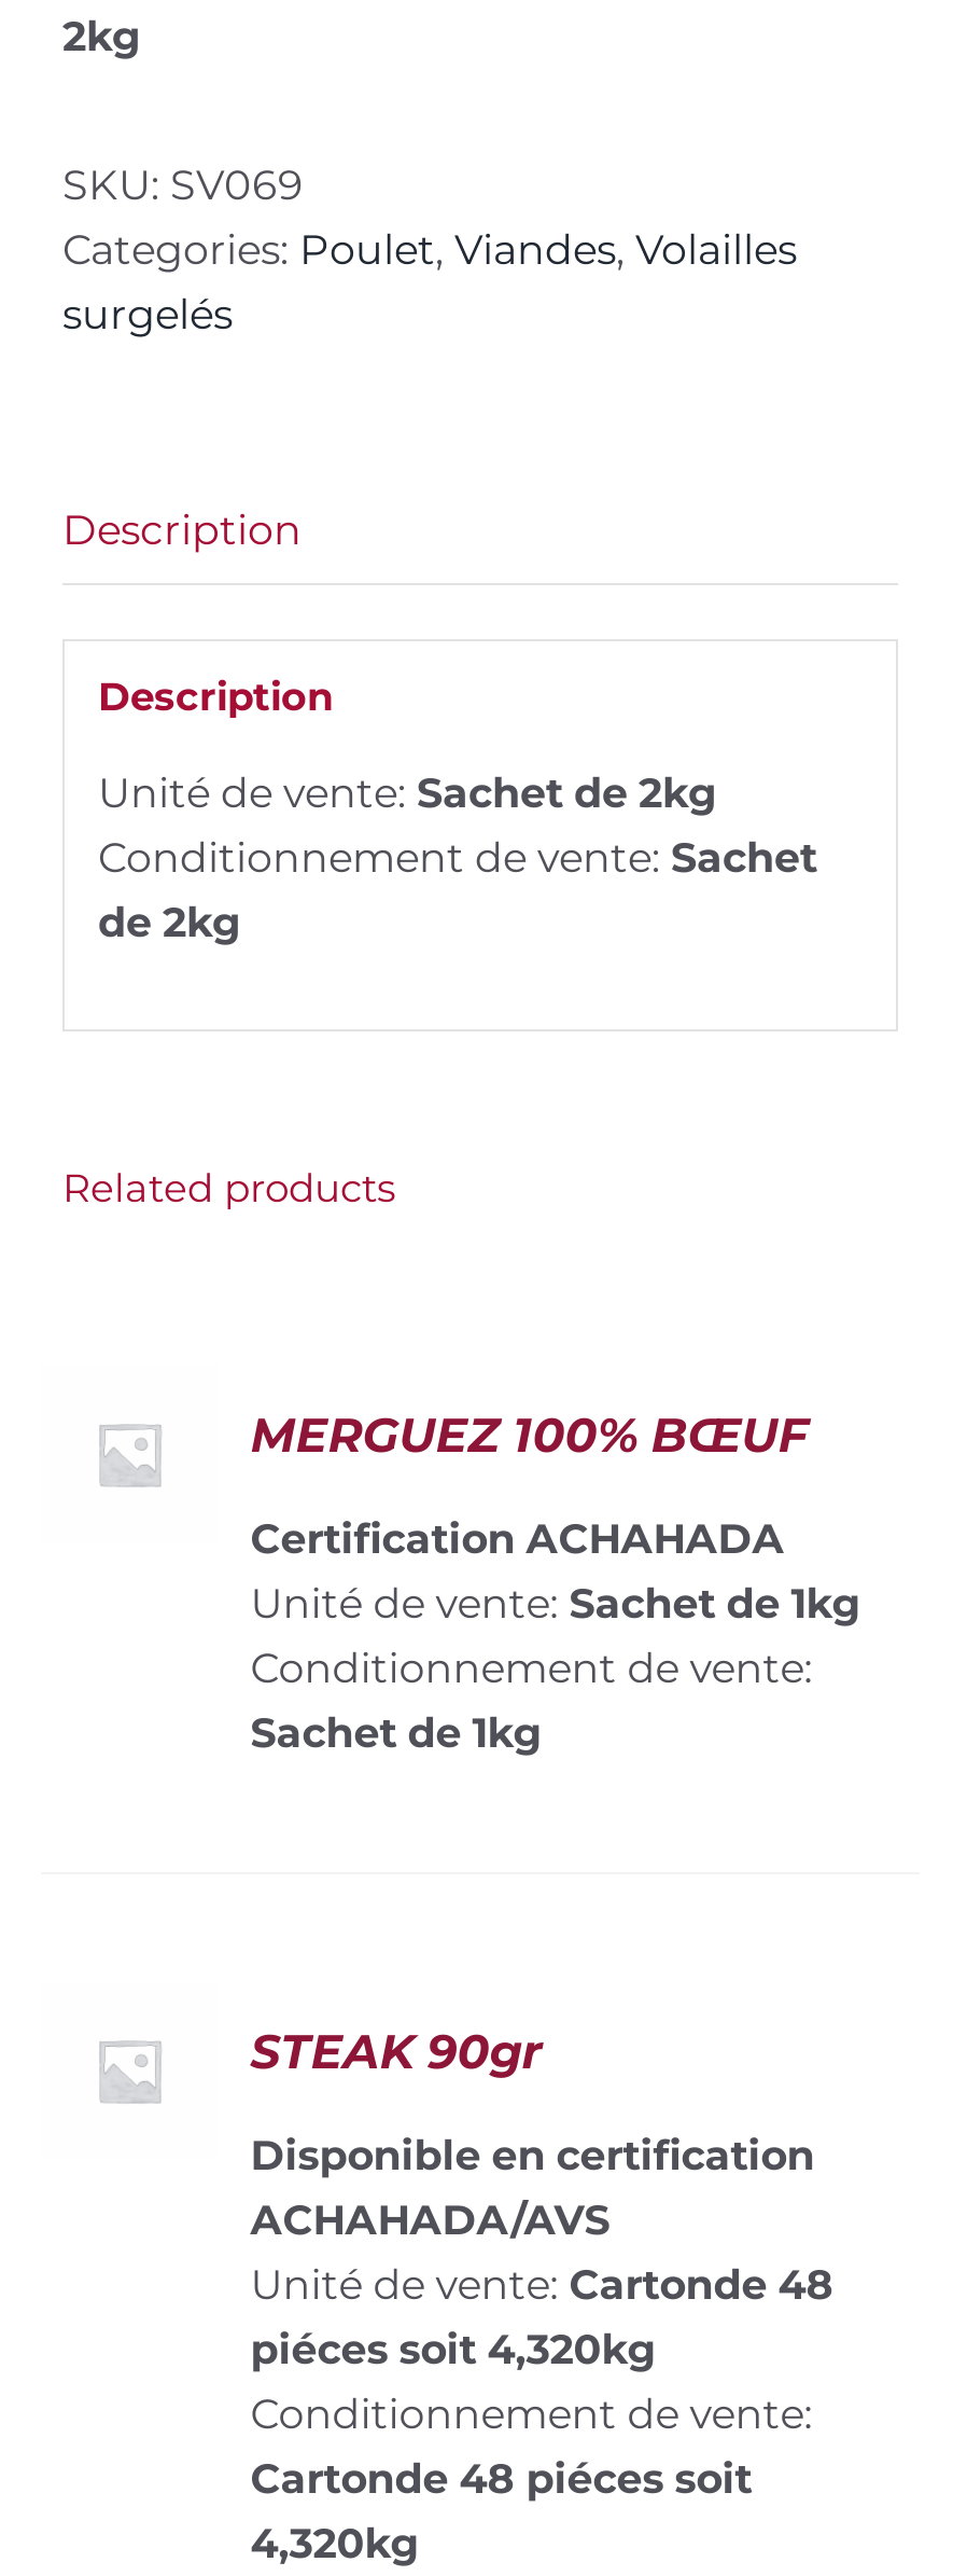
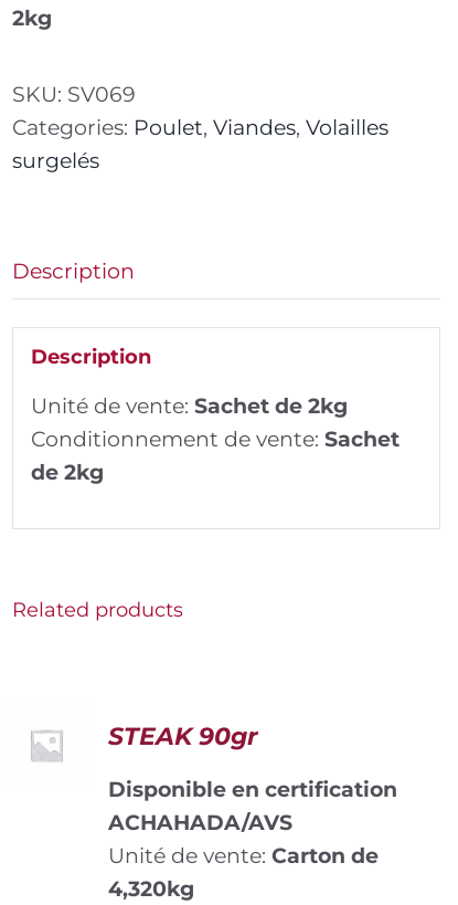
- MERGUEZ 100% BŒUF
- Certification ACHAHADA
- Unité de vente: Sachet de 1kg
- Conditionnement de vente:
- Sachet de 1kg

- Unité de vente: Cartonde 48
- piéces soit 4,320kg
- Conditionnement de vente:
- Cartonde 48 piéces soit
+ Unité de vente: Carton de
